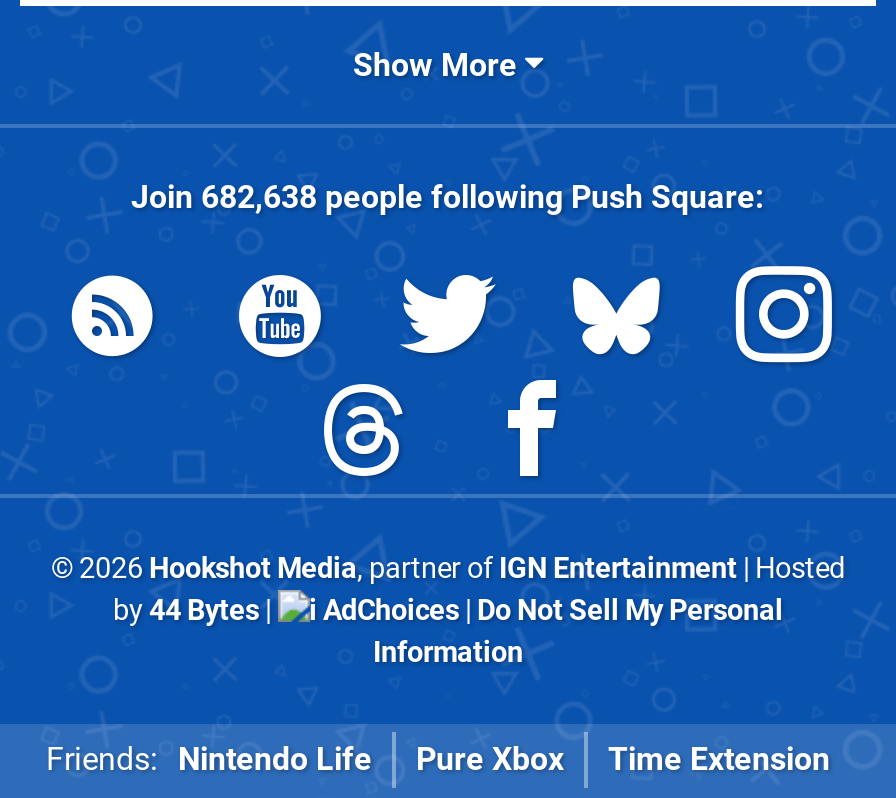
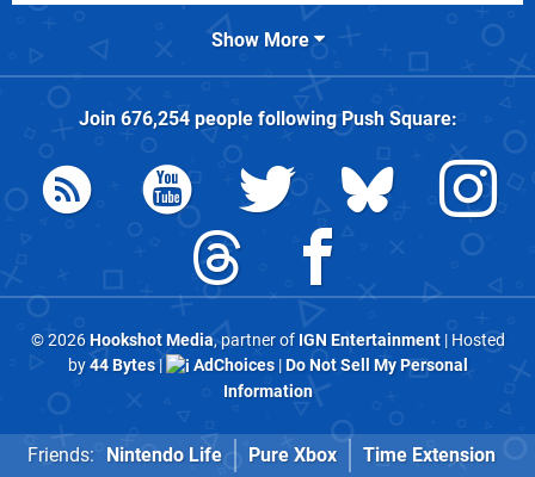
- Join 682,638 people following Push Square:
+ Join 676,254 people following Push Square:
